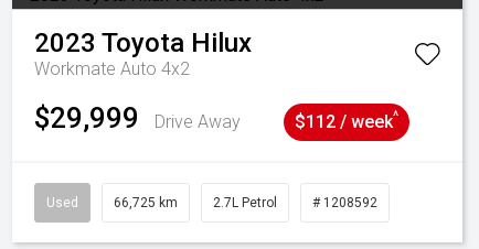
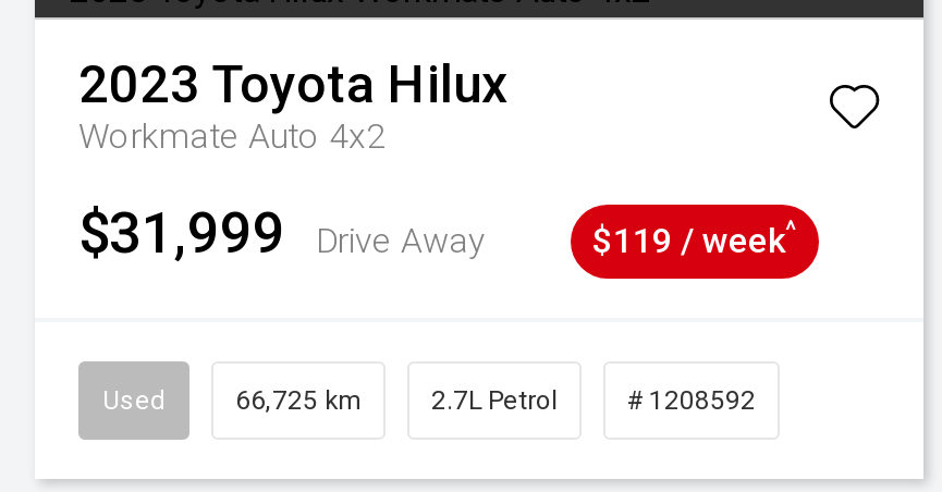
- $29,999 Drive Away
+ $31,999 Drive Away

- $112 / week^
+ $119 / week^
